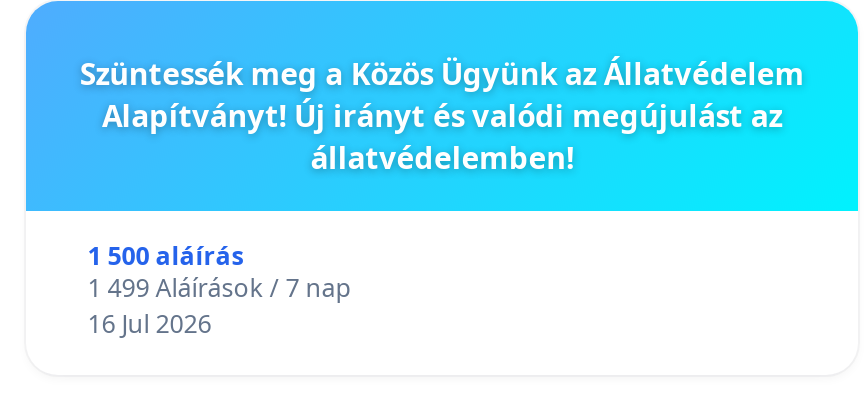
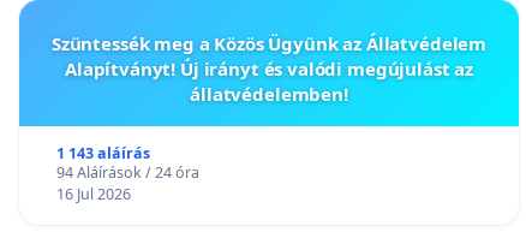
- 1 500 aláírás
+ 1 143 aláírás

- 1 499 Aláírások / 7 nap
+ 94 Aláírások / 24 óra
